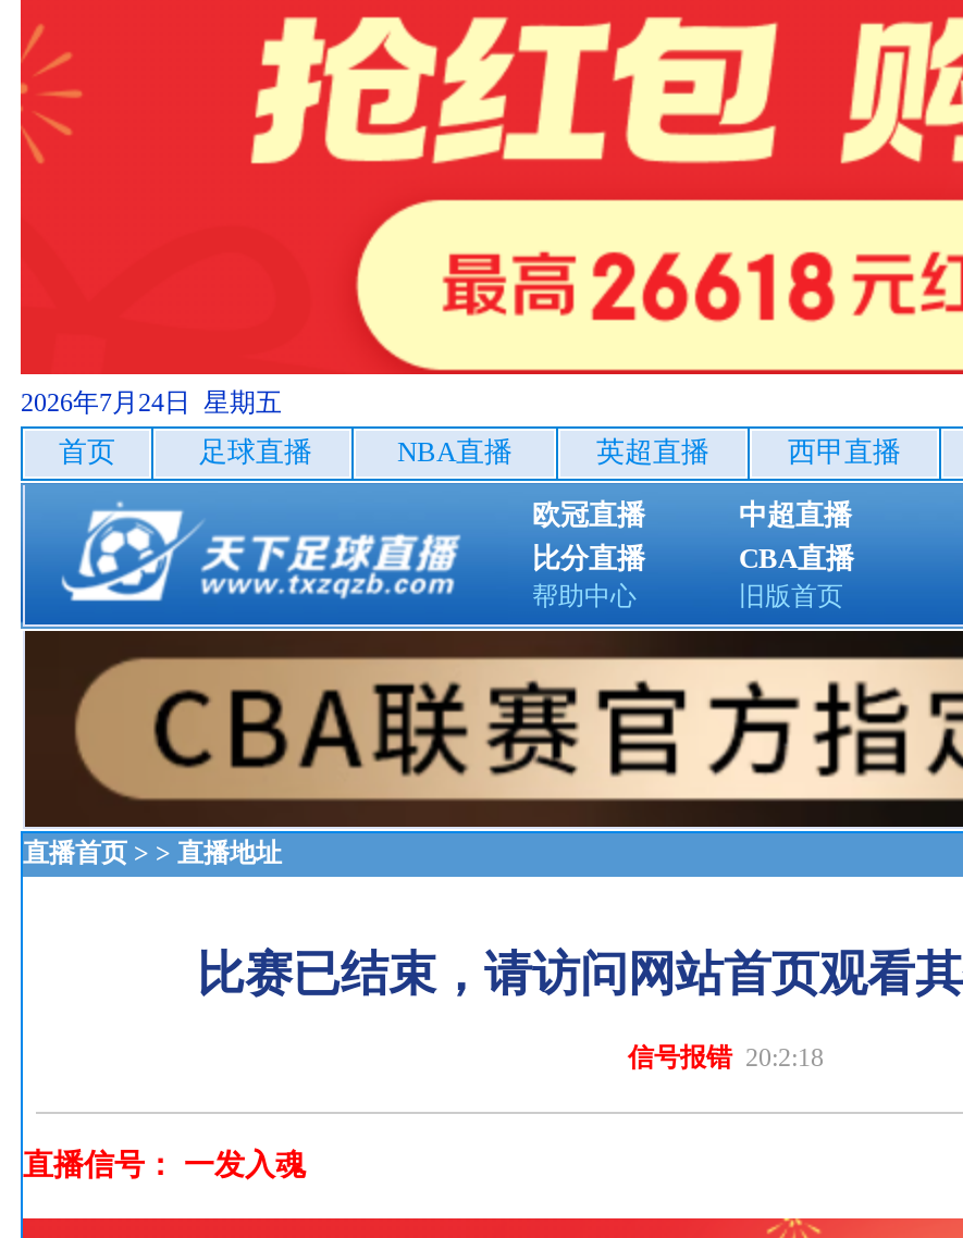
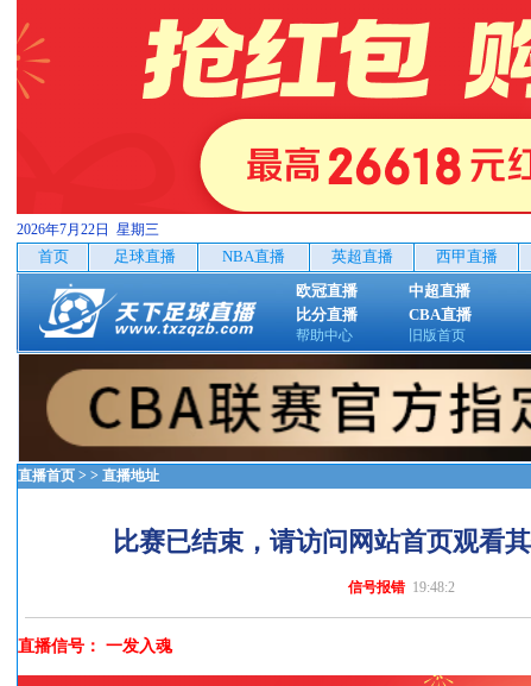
- 信号报错20:2:18
+ 信号报错19:48:2
